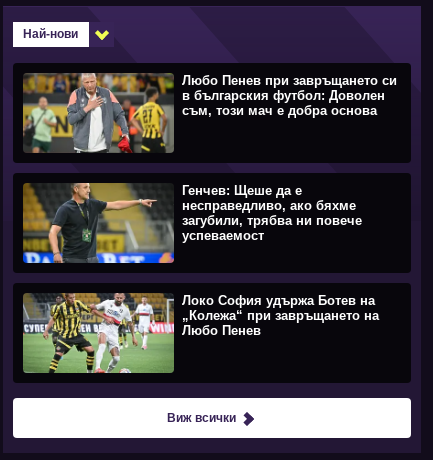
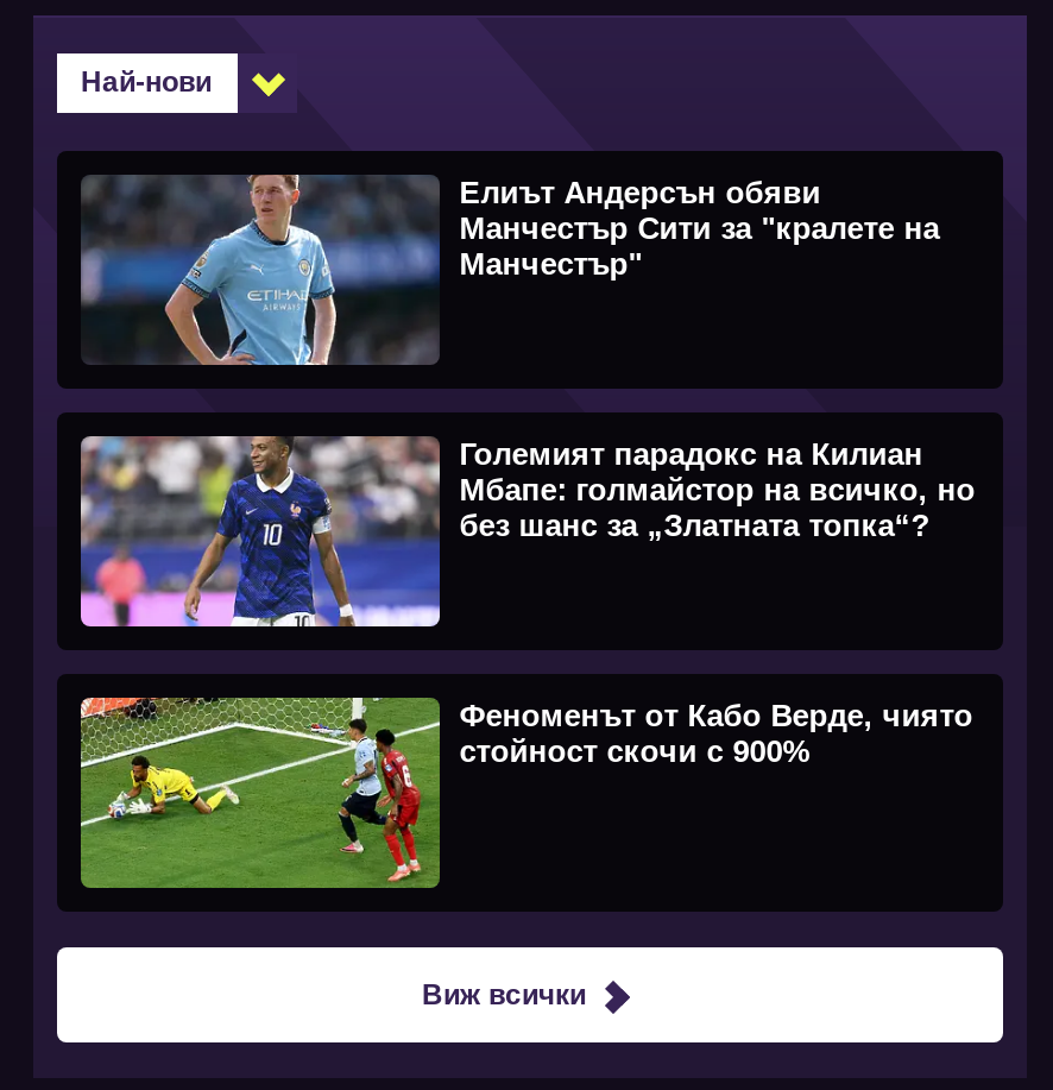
- [image]
- Любо Пенев при завръщането си
- в българския футбол: Доволен
- съм, този мач е добра основа
+ [image]
+ Елиът Андерсън обяви
+ Манчестър Сити за "кралете на
+ Манчестър"

- [image]
- Генчев: Щеше да е
- несправедливо, ако бяхме
- загубили, трябва ни повече
- успеваемост
+ [image]
+ Големият парадокс на Килиан
+ Мбапе: голмайстор на всичко, но
+ без шанс за „Златната топка“?

- [image]
- Локо София удържа Ботев на
- „Колежа“ при завръщането на
- Любо Пенев
+ [image]
+ Феноменът от Кабо Верде, чиято
+ стойност скочи с 900%
